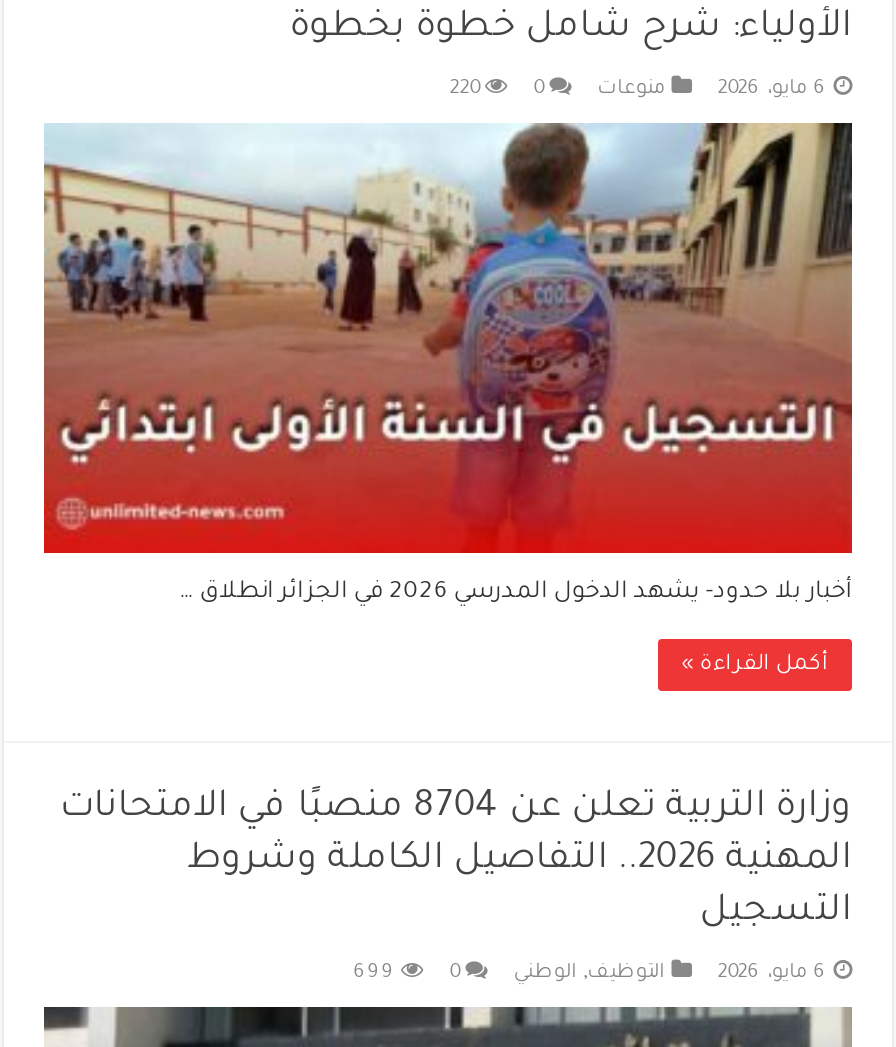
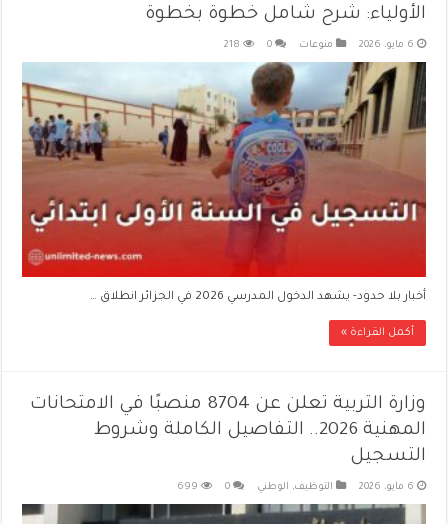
- 220
+ 218
